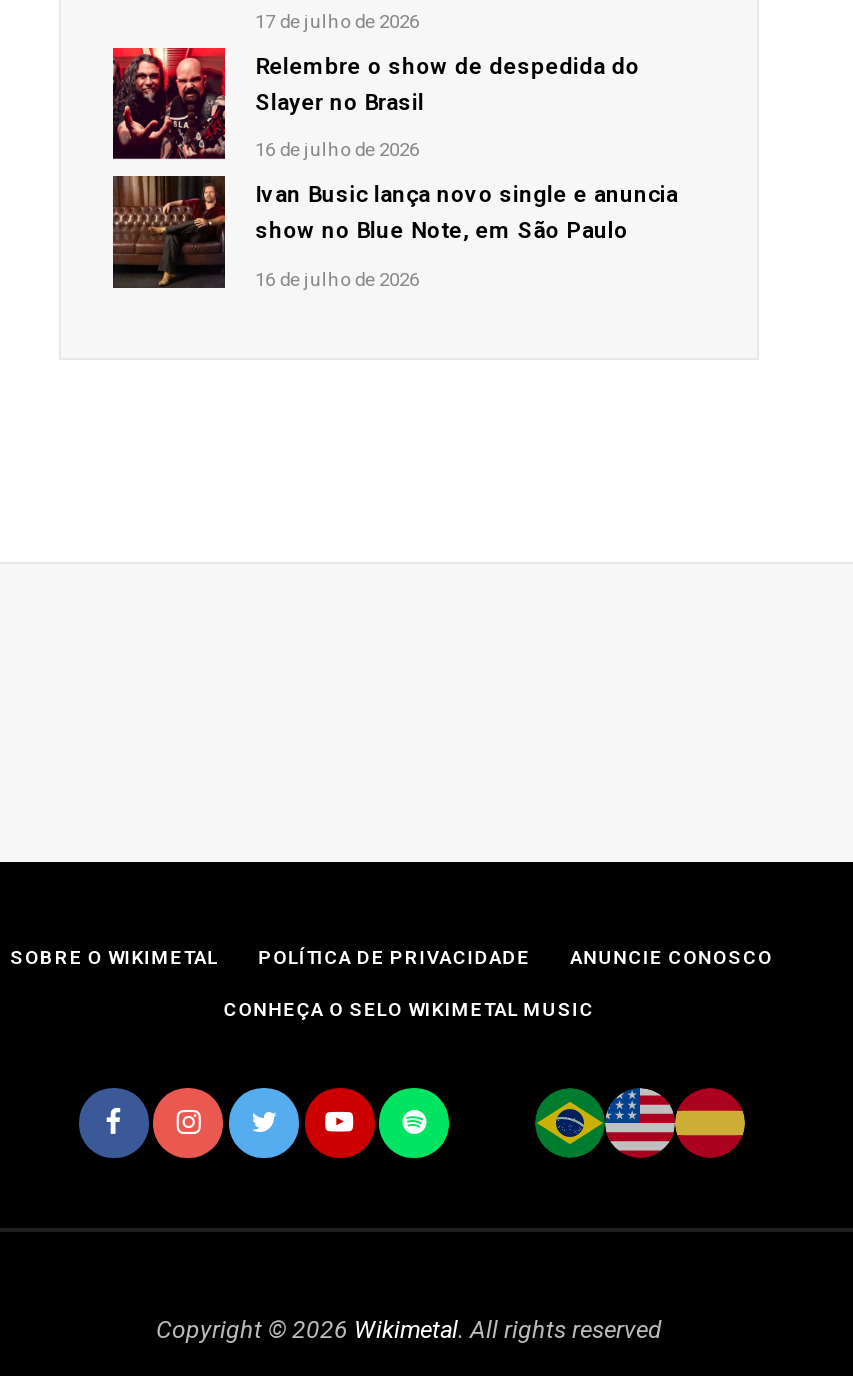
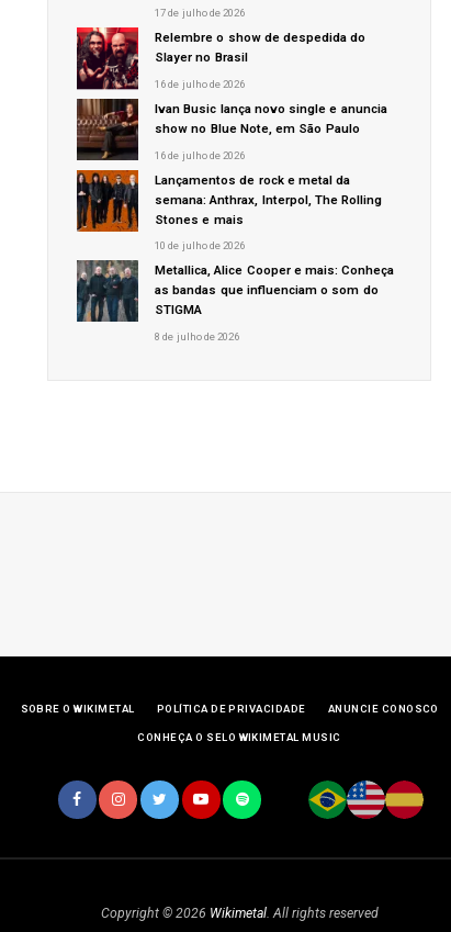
+ [image]
+ Lançamentos de rock e metal da
+ semana: Anthrax, Interpol, The Rolling
+ Stones e mais
+ 10 de julho de 2026
+ Metallica, Alice Cooper e mais: Conheça
+ as bandas que influenciam o som do
+ STIGMA
+ 8 de julho de 2026

+ [image]
